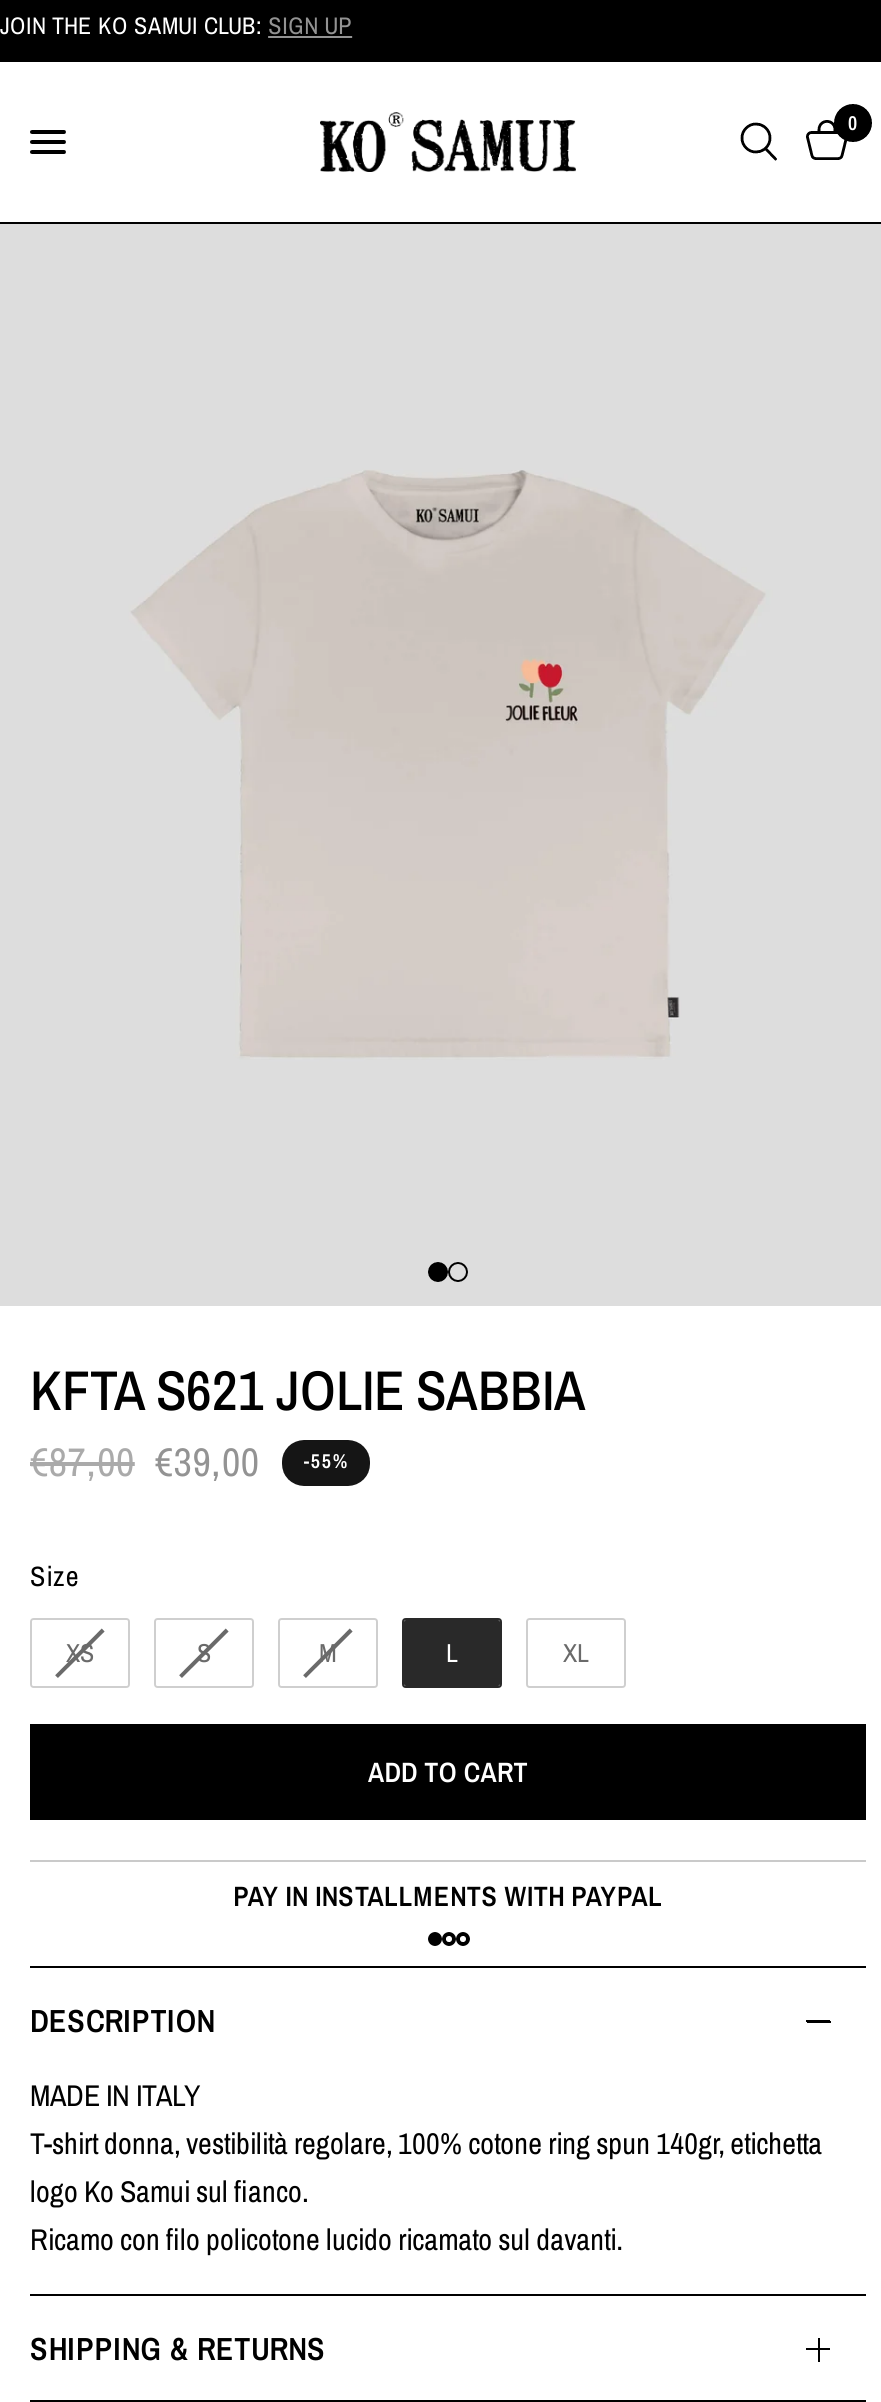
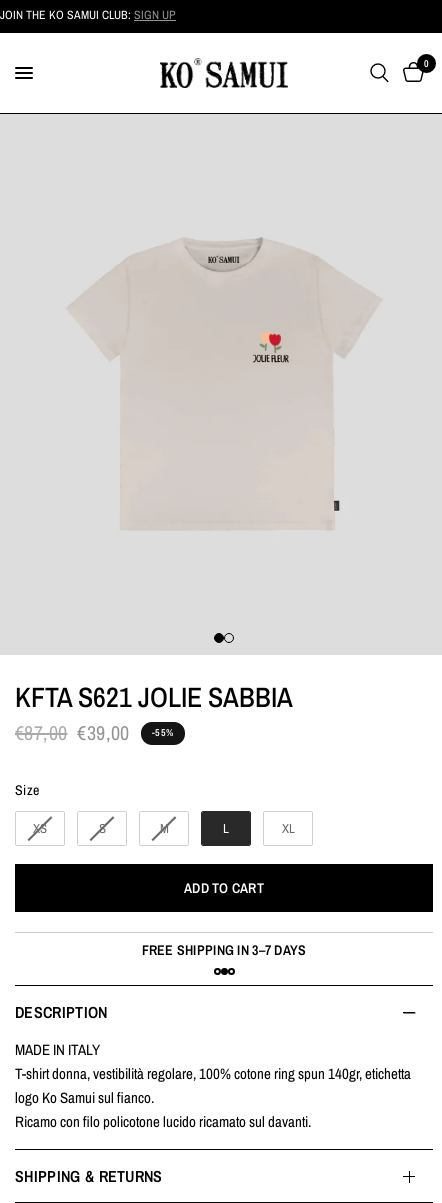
- PAY IN INSTALLMENTS WITH PAYPAL
+ FREE SHIPPING IN 3–7 DAYS
